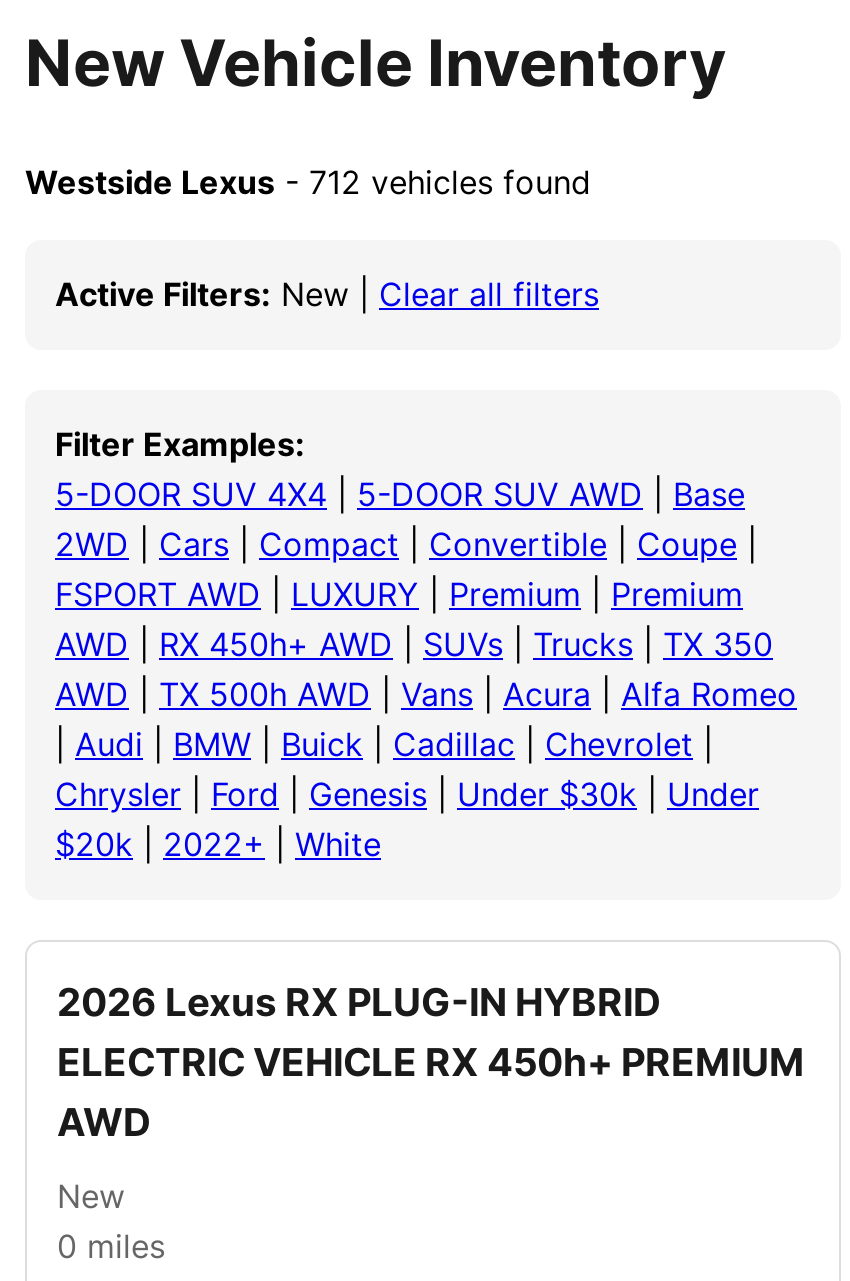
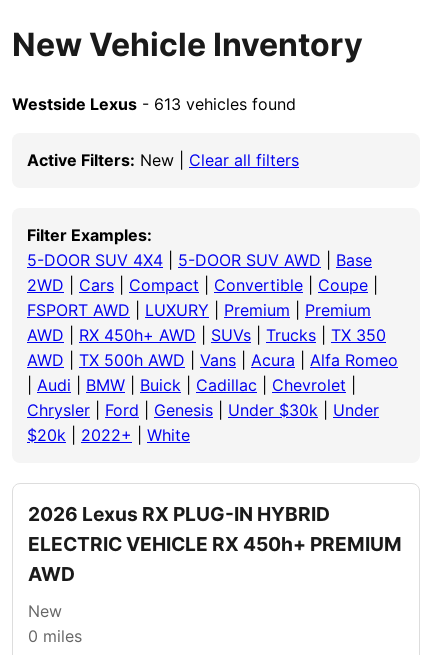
- Westside Lexus - 712 vehicles found
+ Westside Lexus - 613 vehicles found
